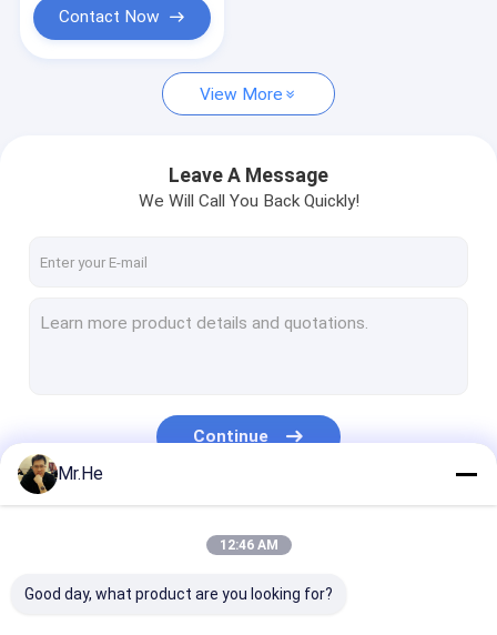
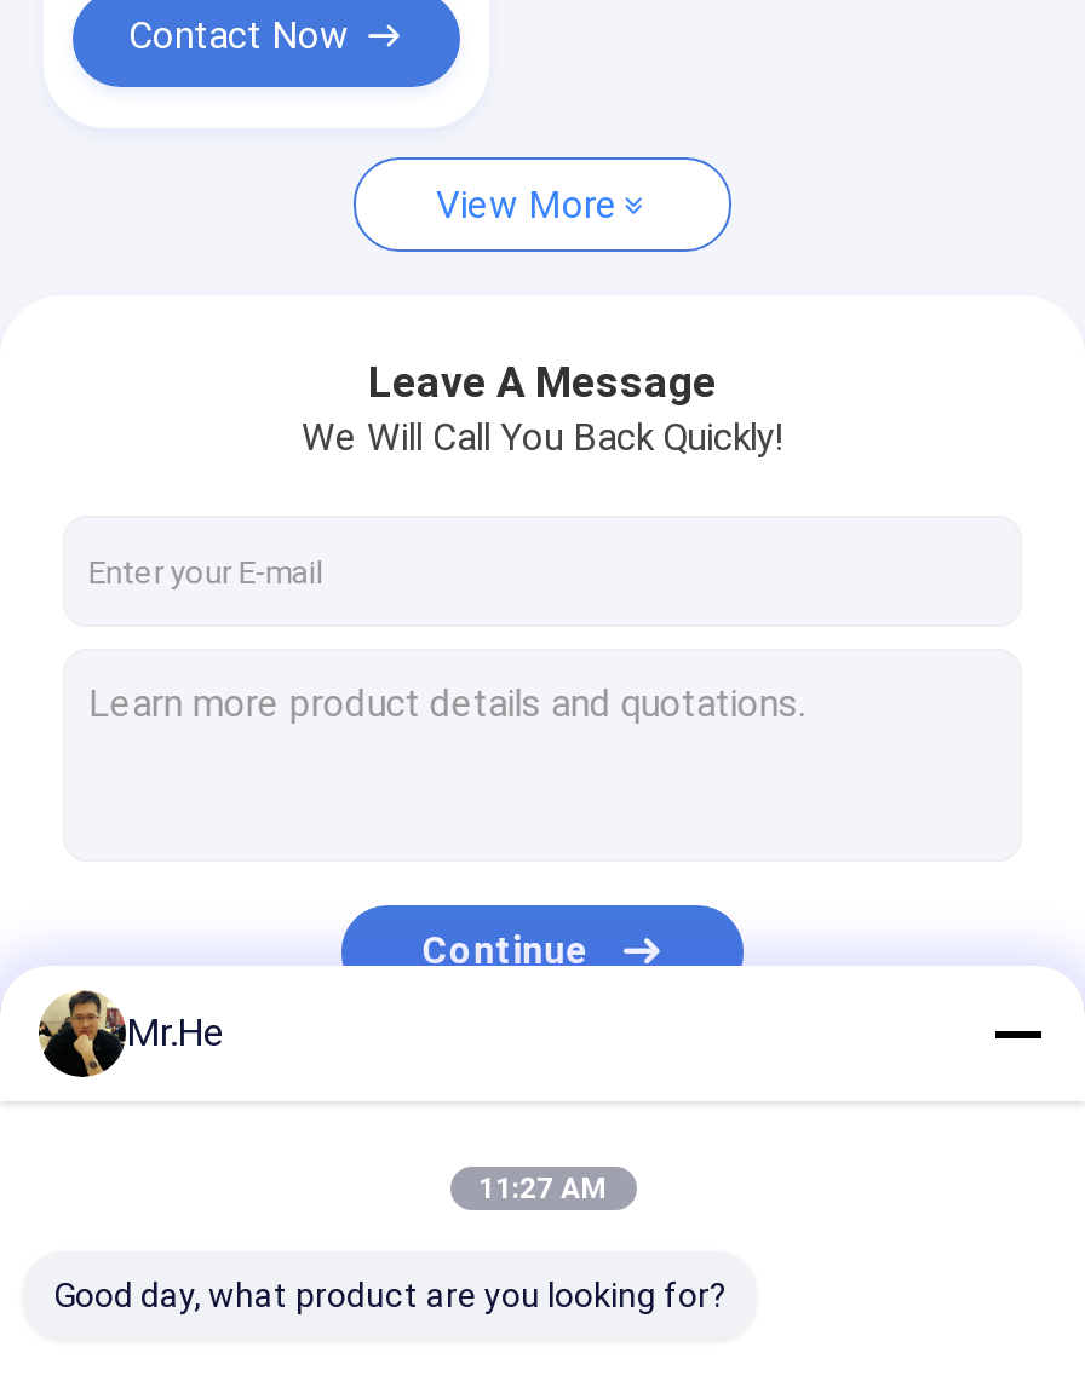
- 12:46 AM
+ 11:27 AM
